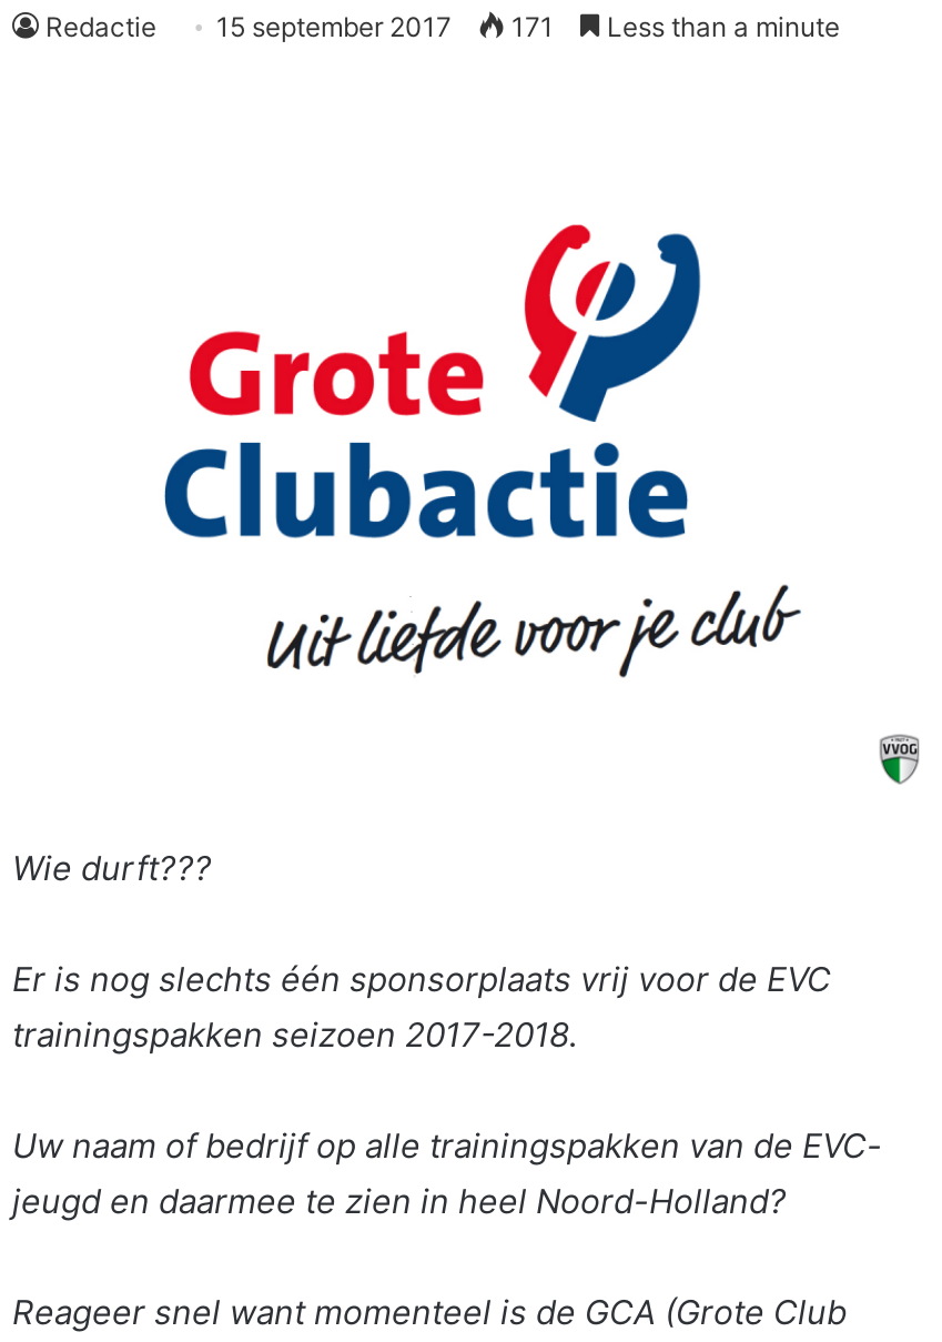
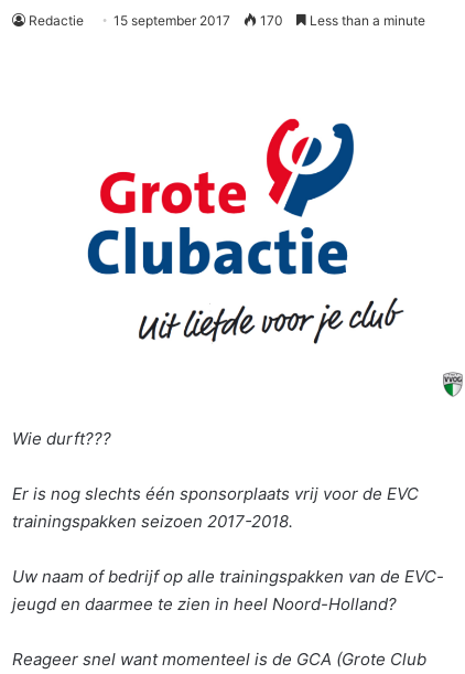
- Redactie 15 september 2017 171 Less than a minute
+ Redactie 15 september 2017 170 Less than a minute
